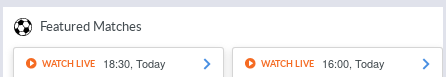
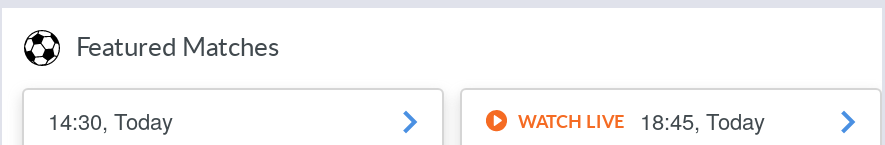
- WATCH LIVE
- 18:30, Today
+ 14:30, Today

- WATCH LIVE 16:00, Today
+ WATCH LIVE 18:45, Today
